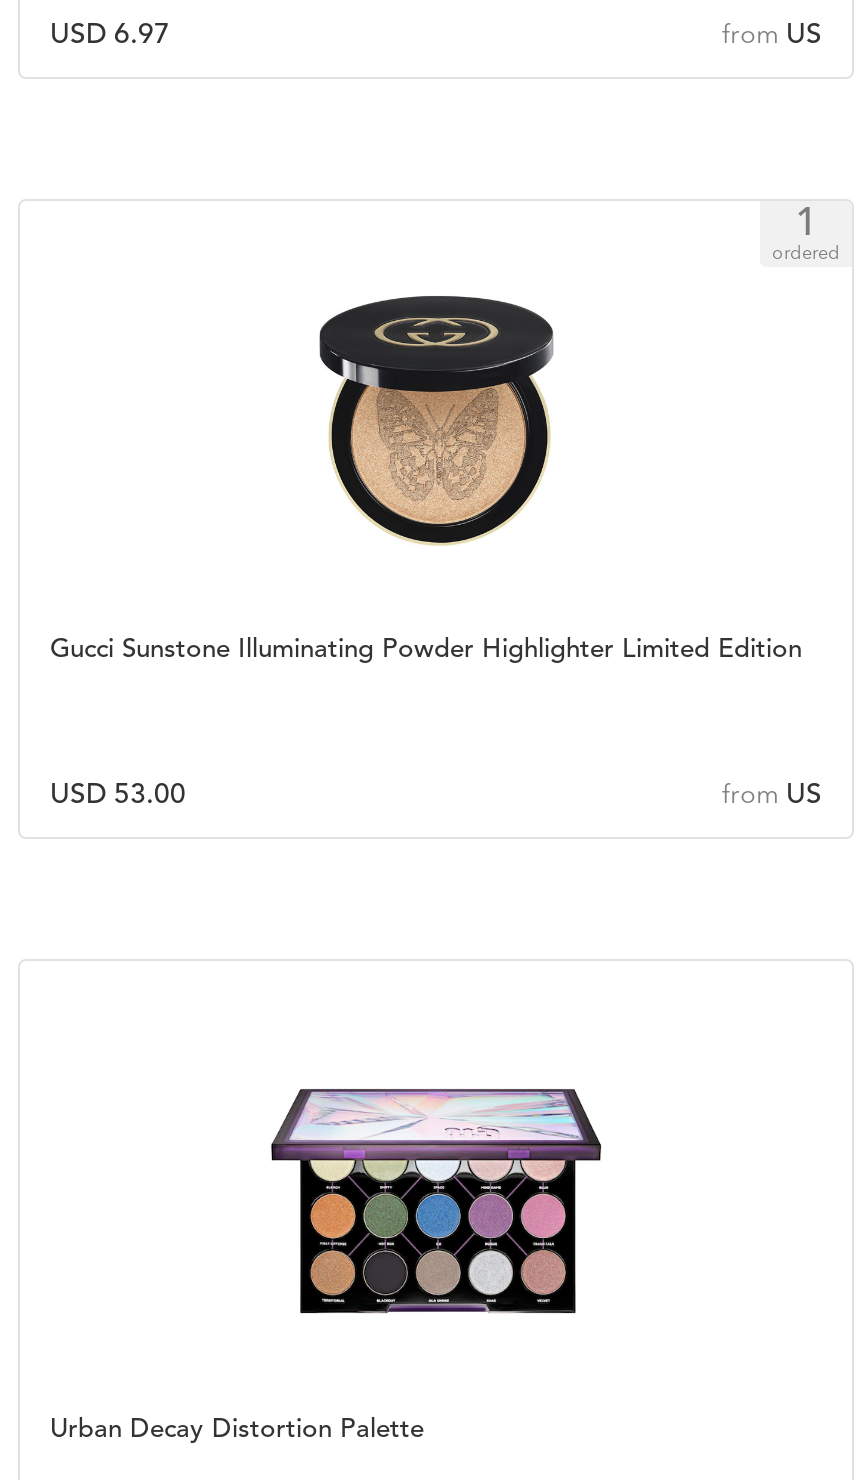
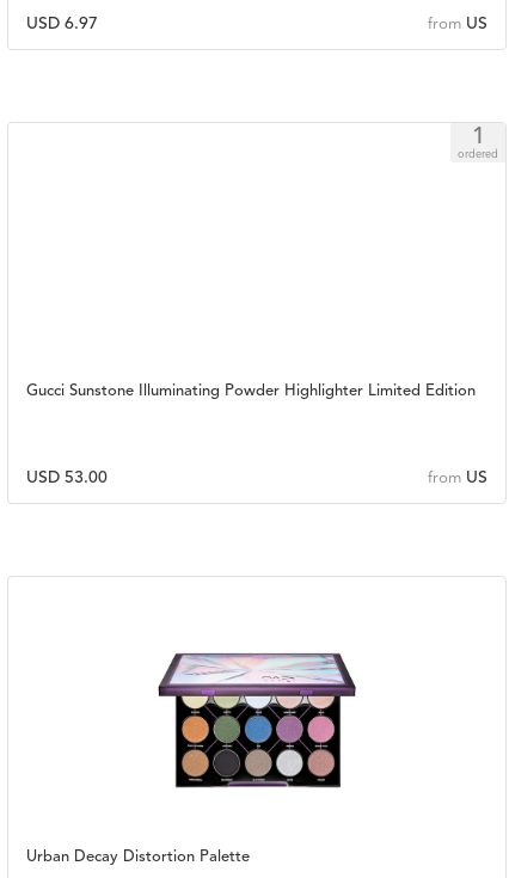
- [image]
